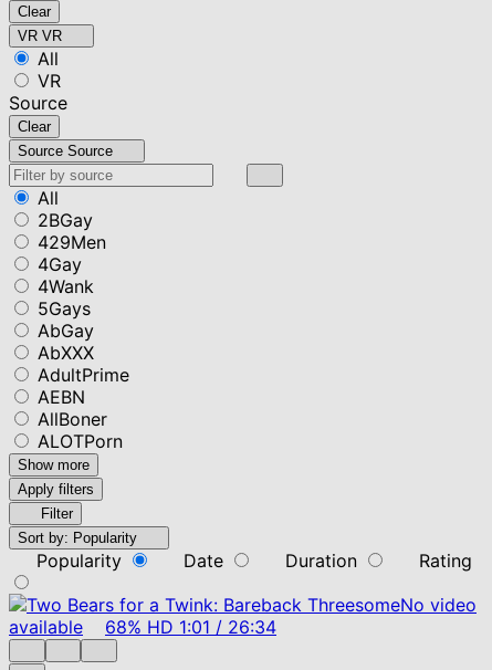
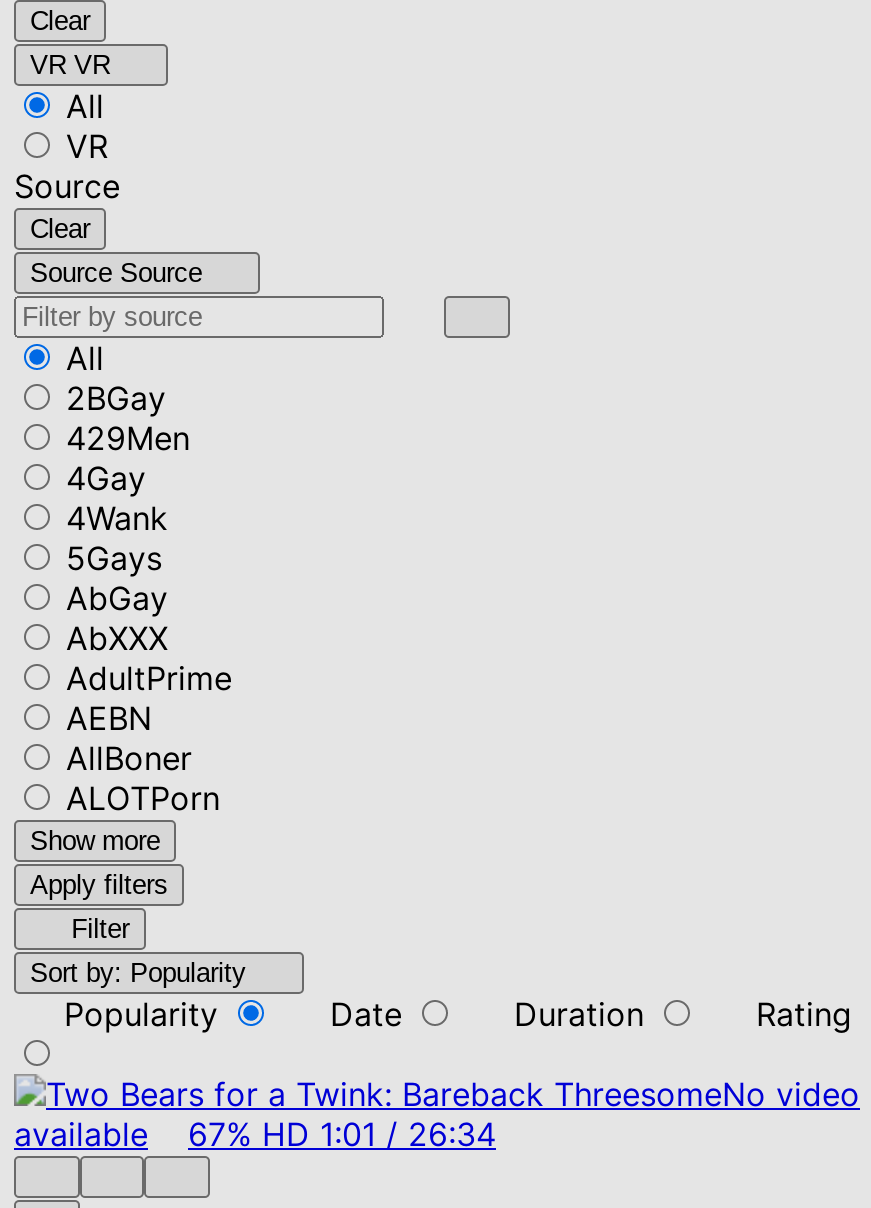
- available 68% HD 1:01 / 26:34
+ available 67% HD 1:01 / 26:34
